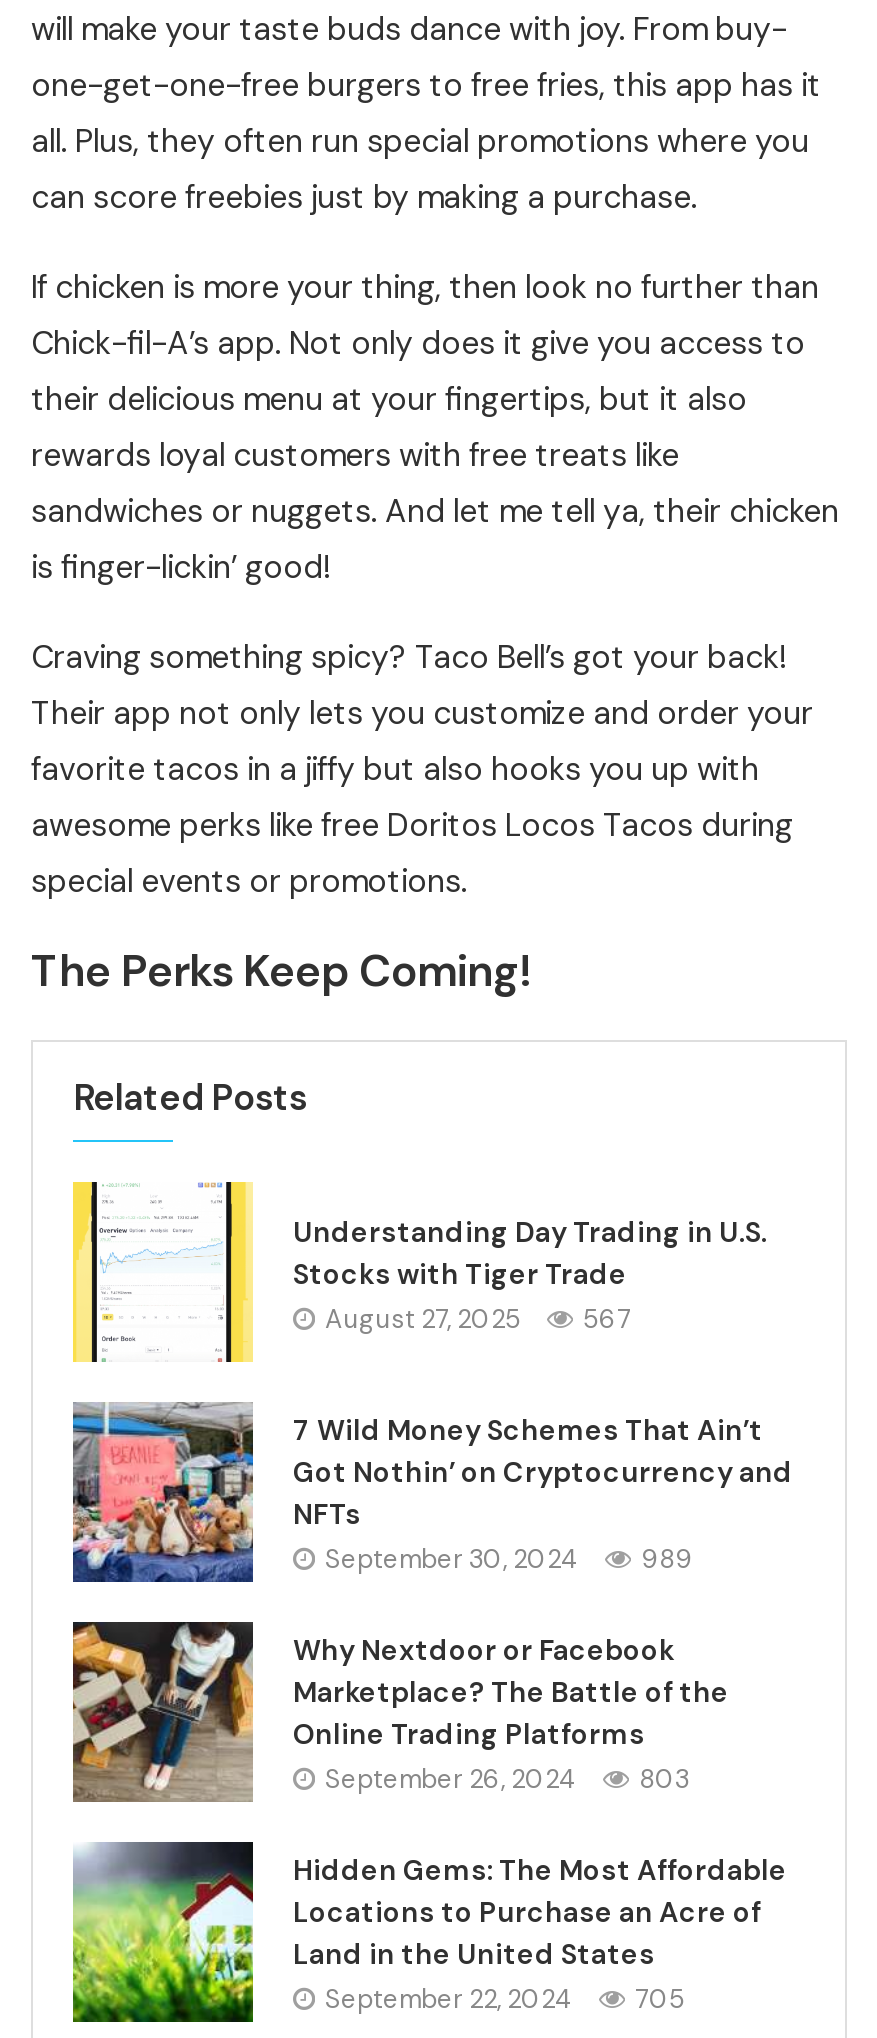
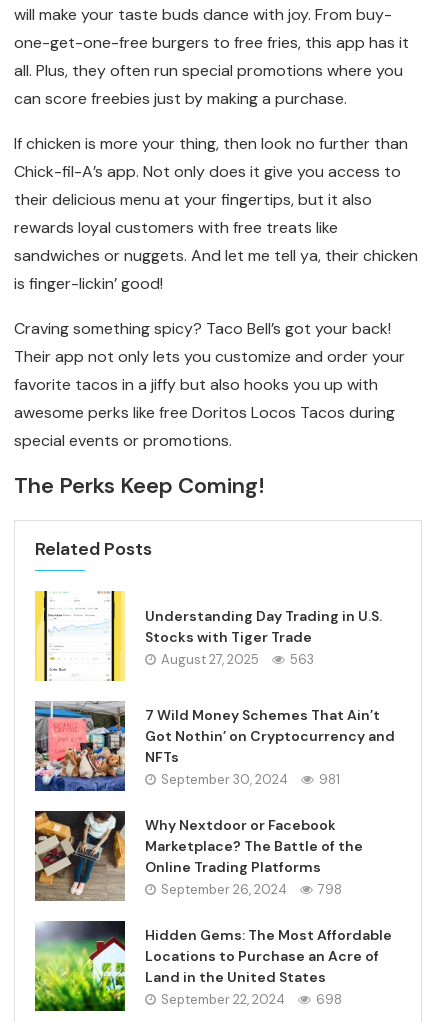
- August 27, 2025 567
+ August 27, 2025 563

- September 30, 2024 989
+ September 30, 2024 981

- September 26, 2024 803
+ September 26, 2024 798

- September 22, 2024 705
+ September 22, 2024 698
